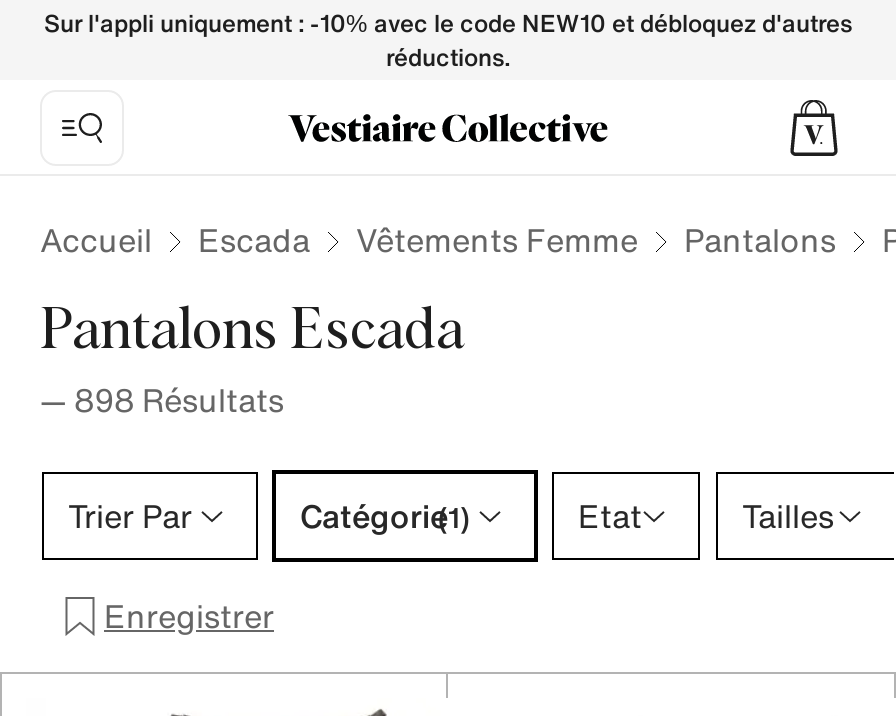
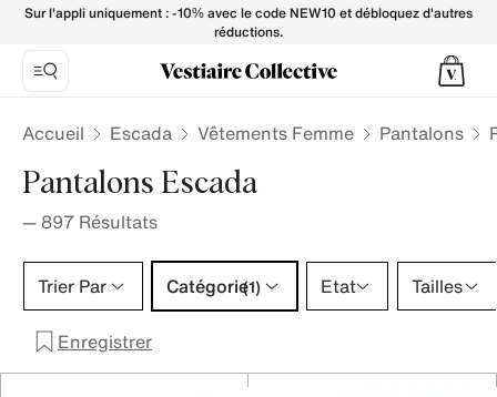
- — 898 Résultats
+ — 897 Résultats
